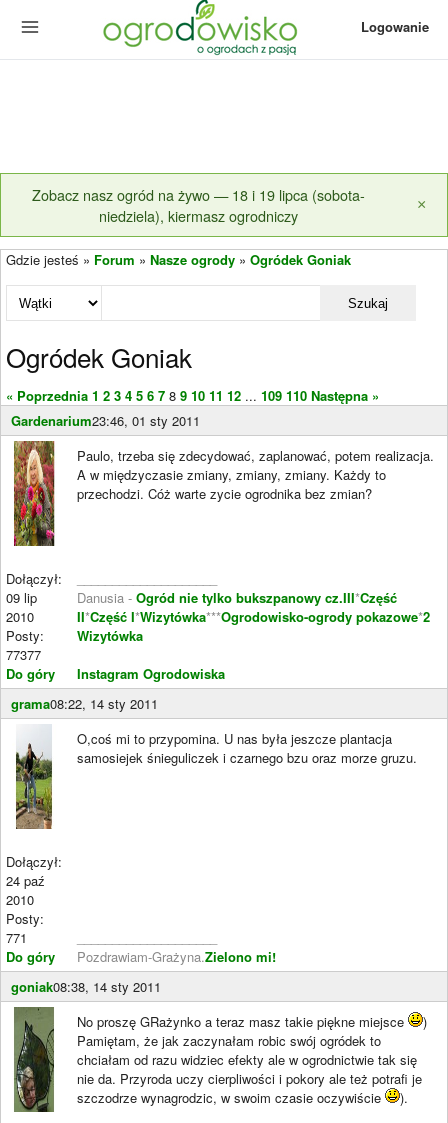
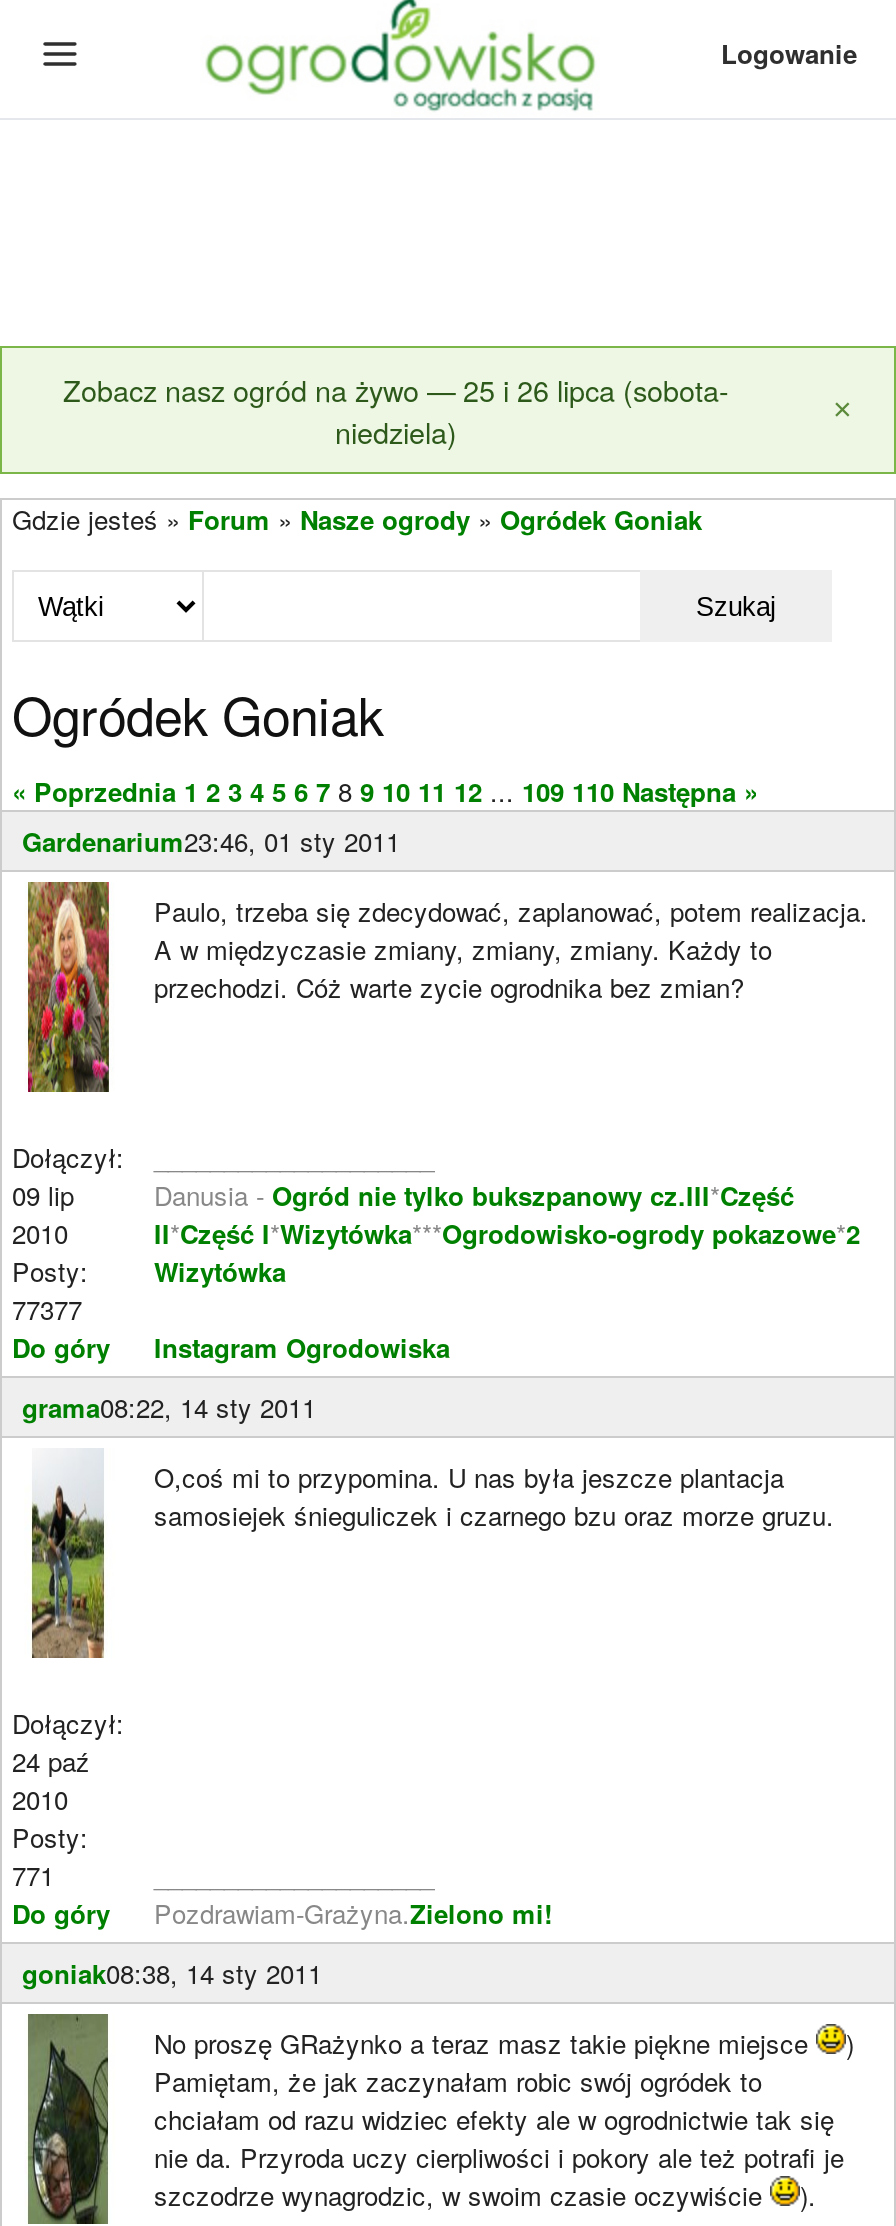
- Zobacz nasz ogród na żywo — 18 i 19 lipca (sobota-
- niedziela), kiermasz ogrodniczy
+ Zobacz nasz ogród na żywo — 25 i 26 lipca (sobota-
+ niedziela)
